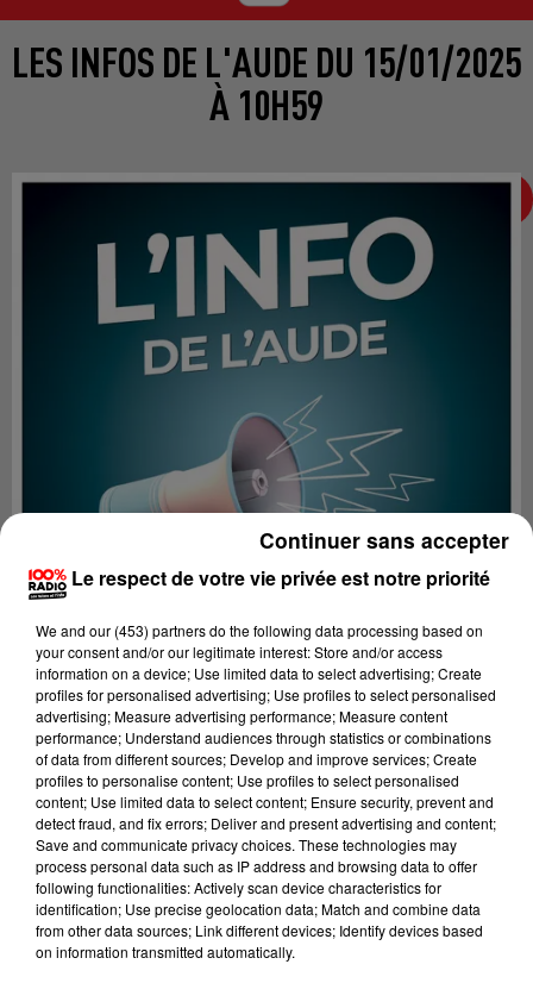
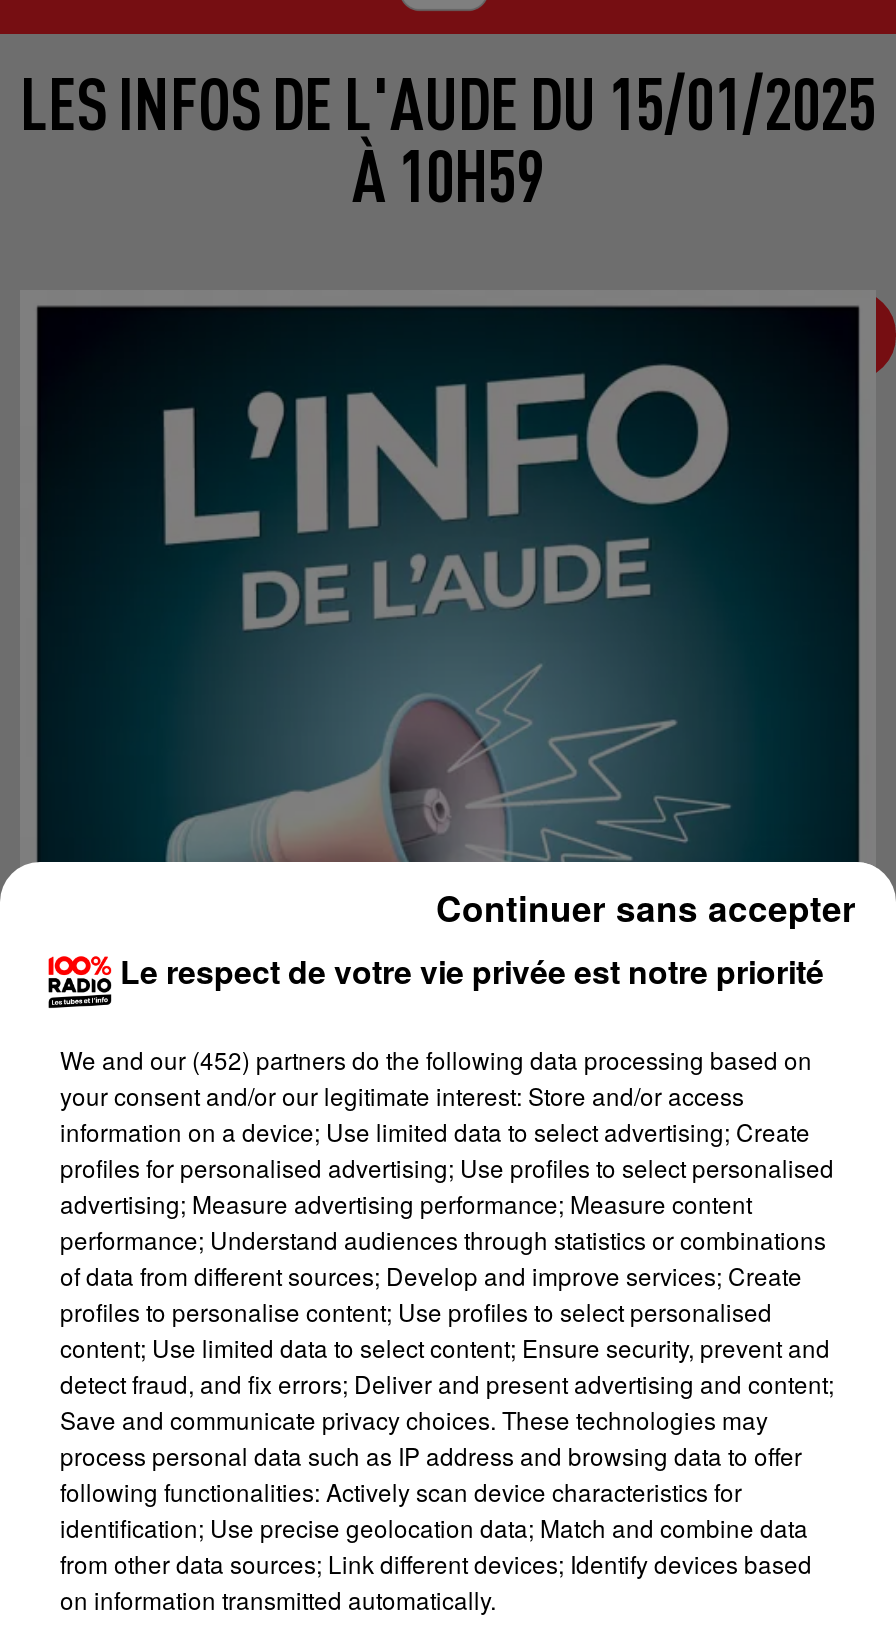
- We and our (453) partners do the following data processing based on
+ We and our (452) partners do the following data processing based on
